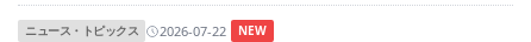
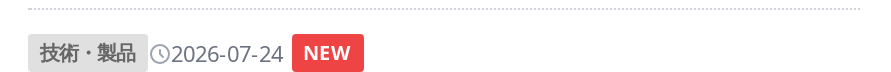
- ニュース・トピックス
- 2026-07-22
+ 技術・製品
+ 2026-07-24
